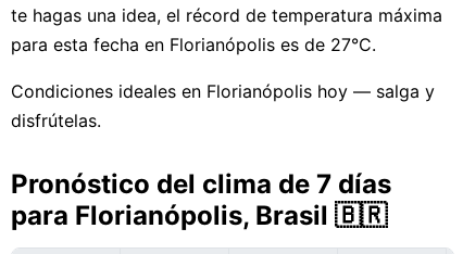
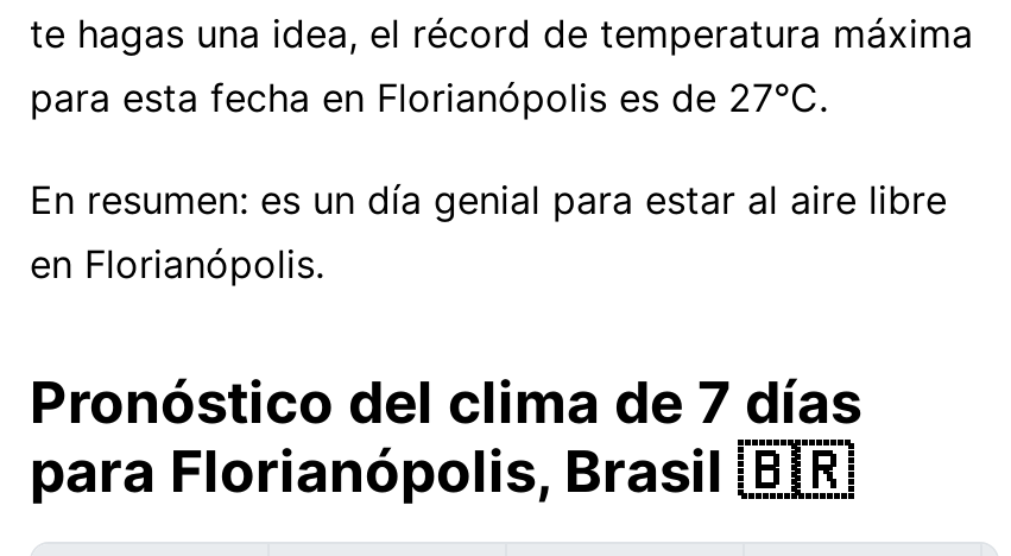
- Condiciones ideales en Florianópolis hoy — salga y
- disfrútelas.
+ En resumen: es un día genial para estar al aire libre
+ en Florianópolis.
